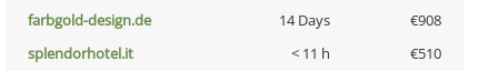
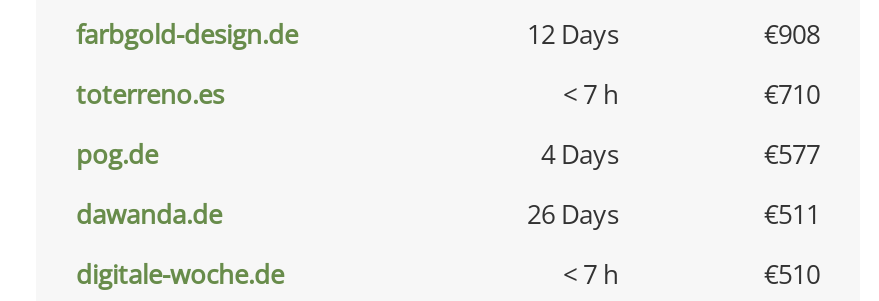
- 14 Days
+ 12 Days

- splendorhotel.it
- < 11 h
+ toterreno.es
+ < 7 h
+ €710
+ pog.de
+ 4 Days
+ €577
+ dawanda.de
+ 26 Days
+ €511
+ digitale-woche.de
+ < 7 h
